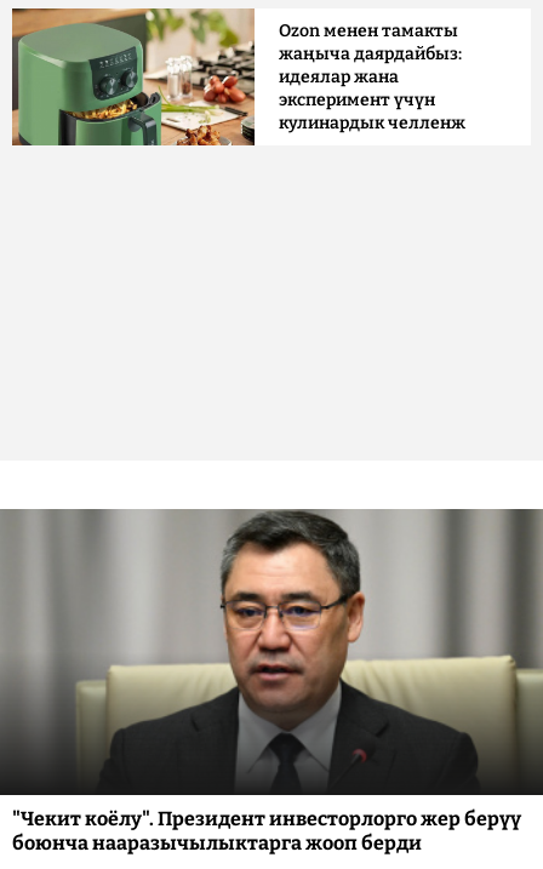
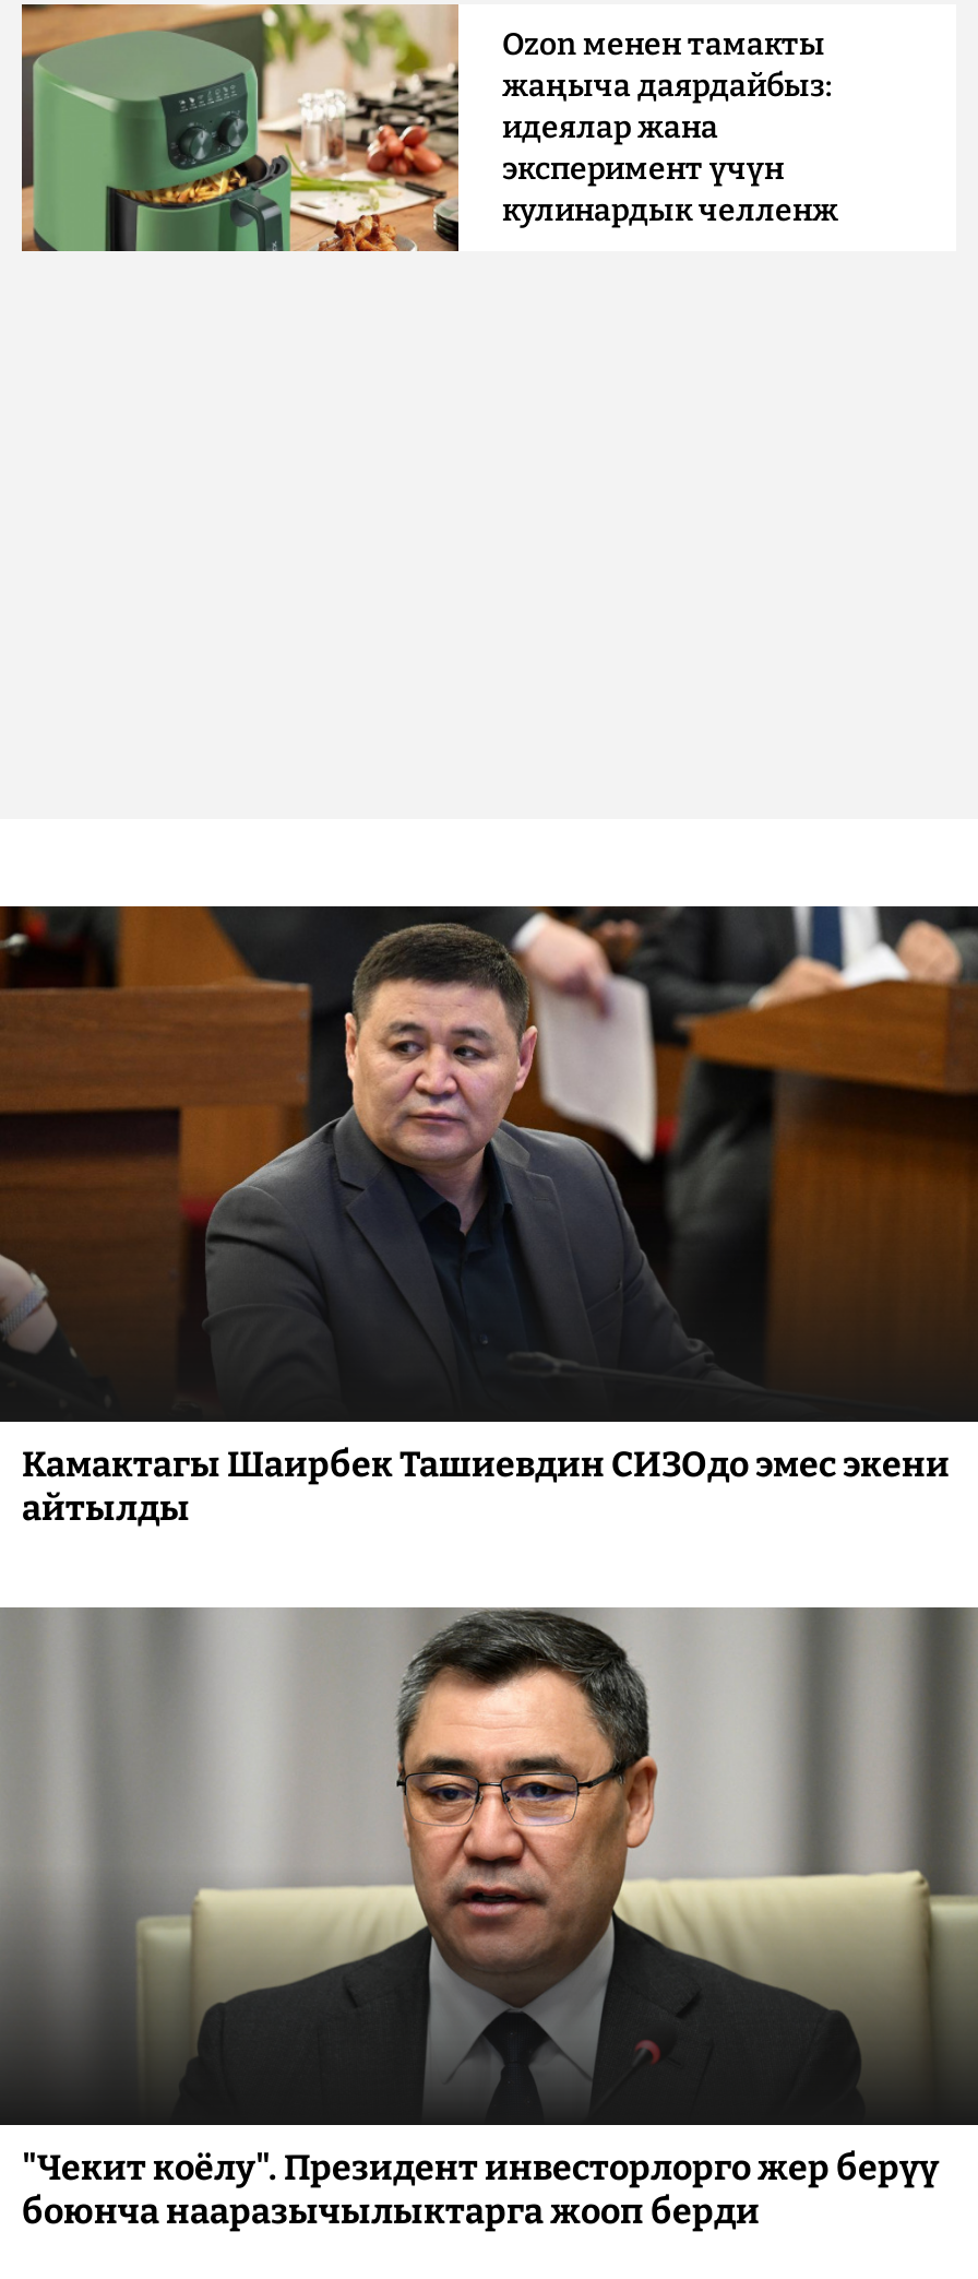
+ [image]
+ Камактагы Шаирбек Ташиевдин СИЗОдо эмес экени
+ айтылды
